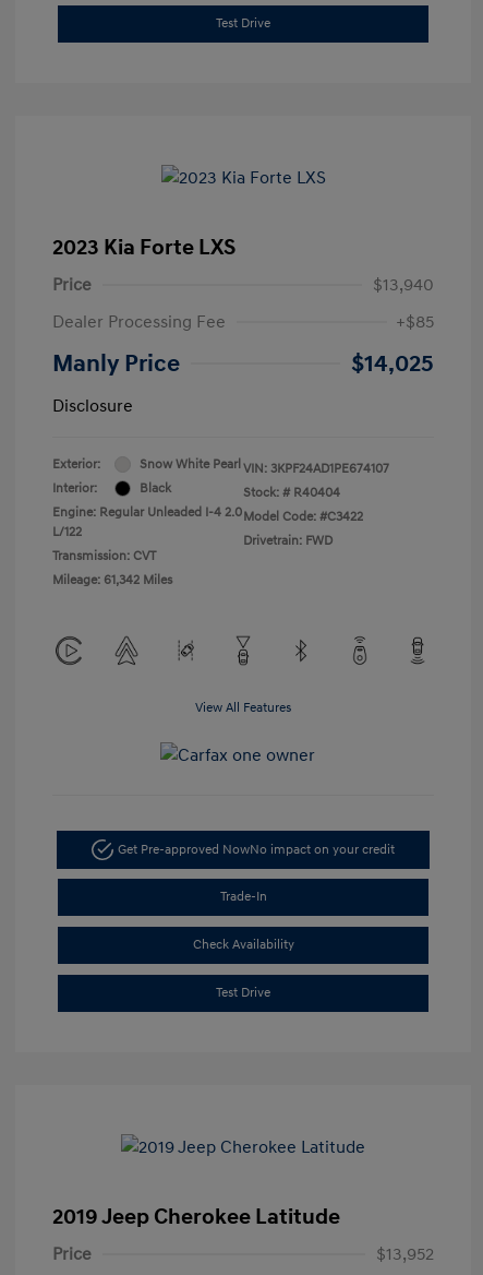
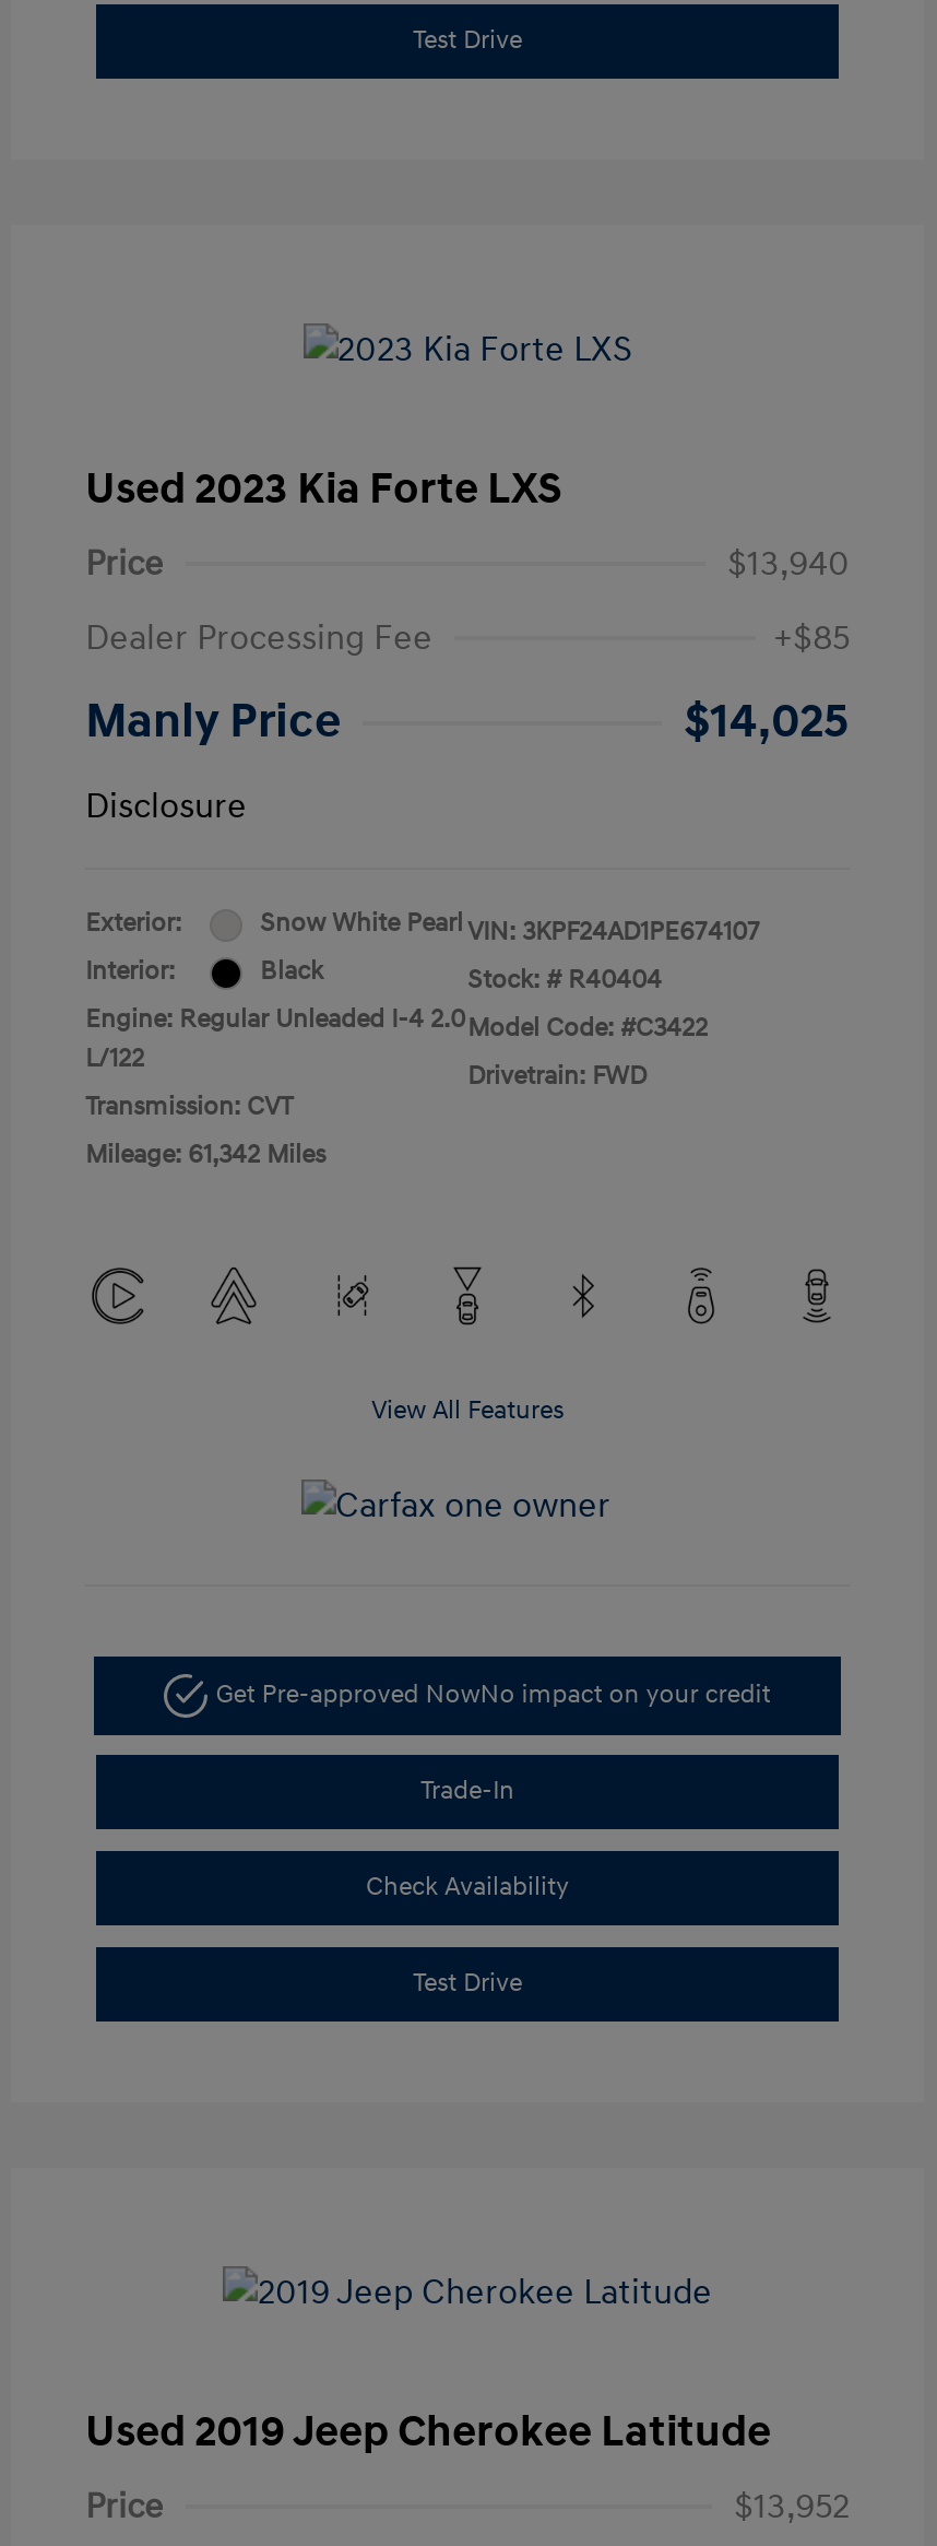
- 2023 Kia Forte LXS
+ Used 2023 Kia Forte LXS

- 2019 Jeep Cherokee Latitude
+ Used 2019 Jeep Cherokee Latitude
